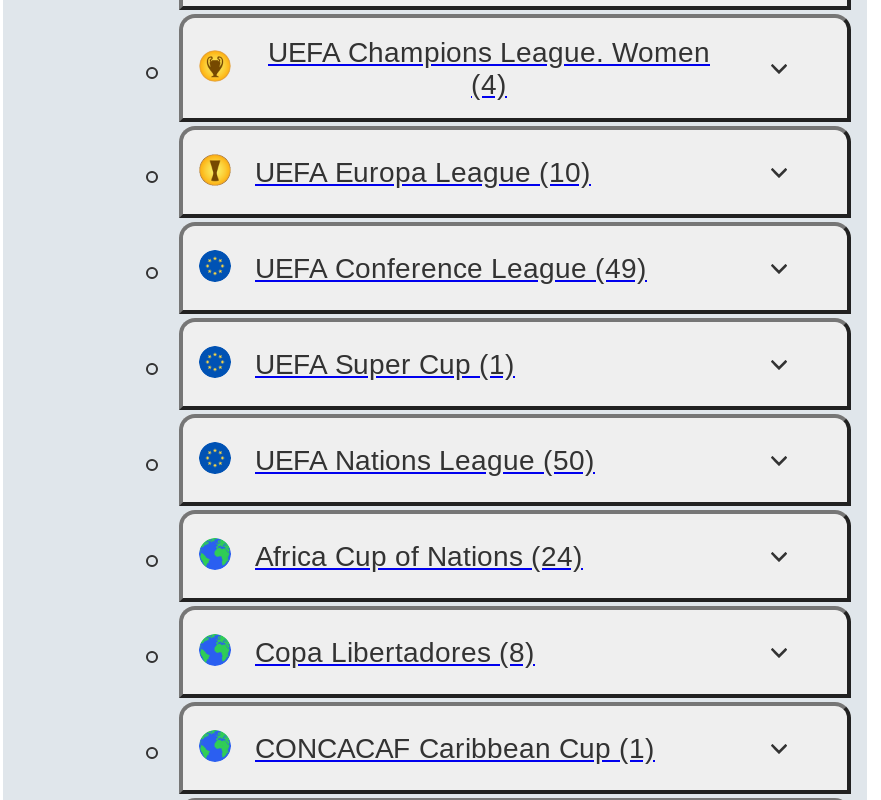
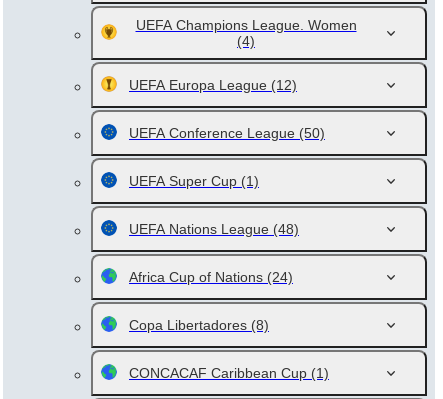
- UEFA Europa League (10)
+ UEFA Europa League (12)

- UEFA Conference League (49)
+ UEFA Conference League (50)

- UEFA Nations League (50)
+ UEFA Nations League (48)
